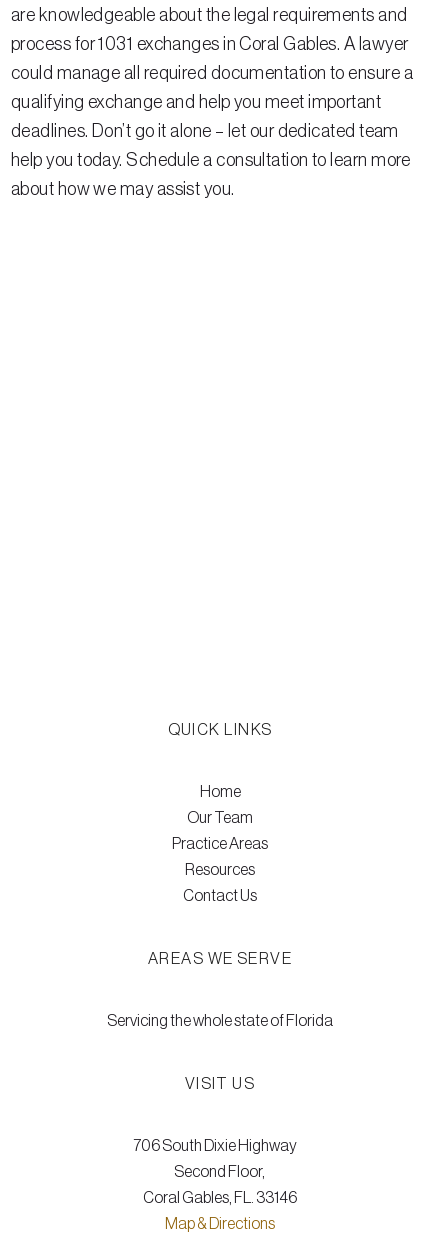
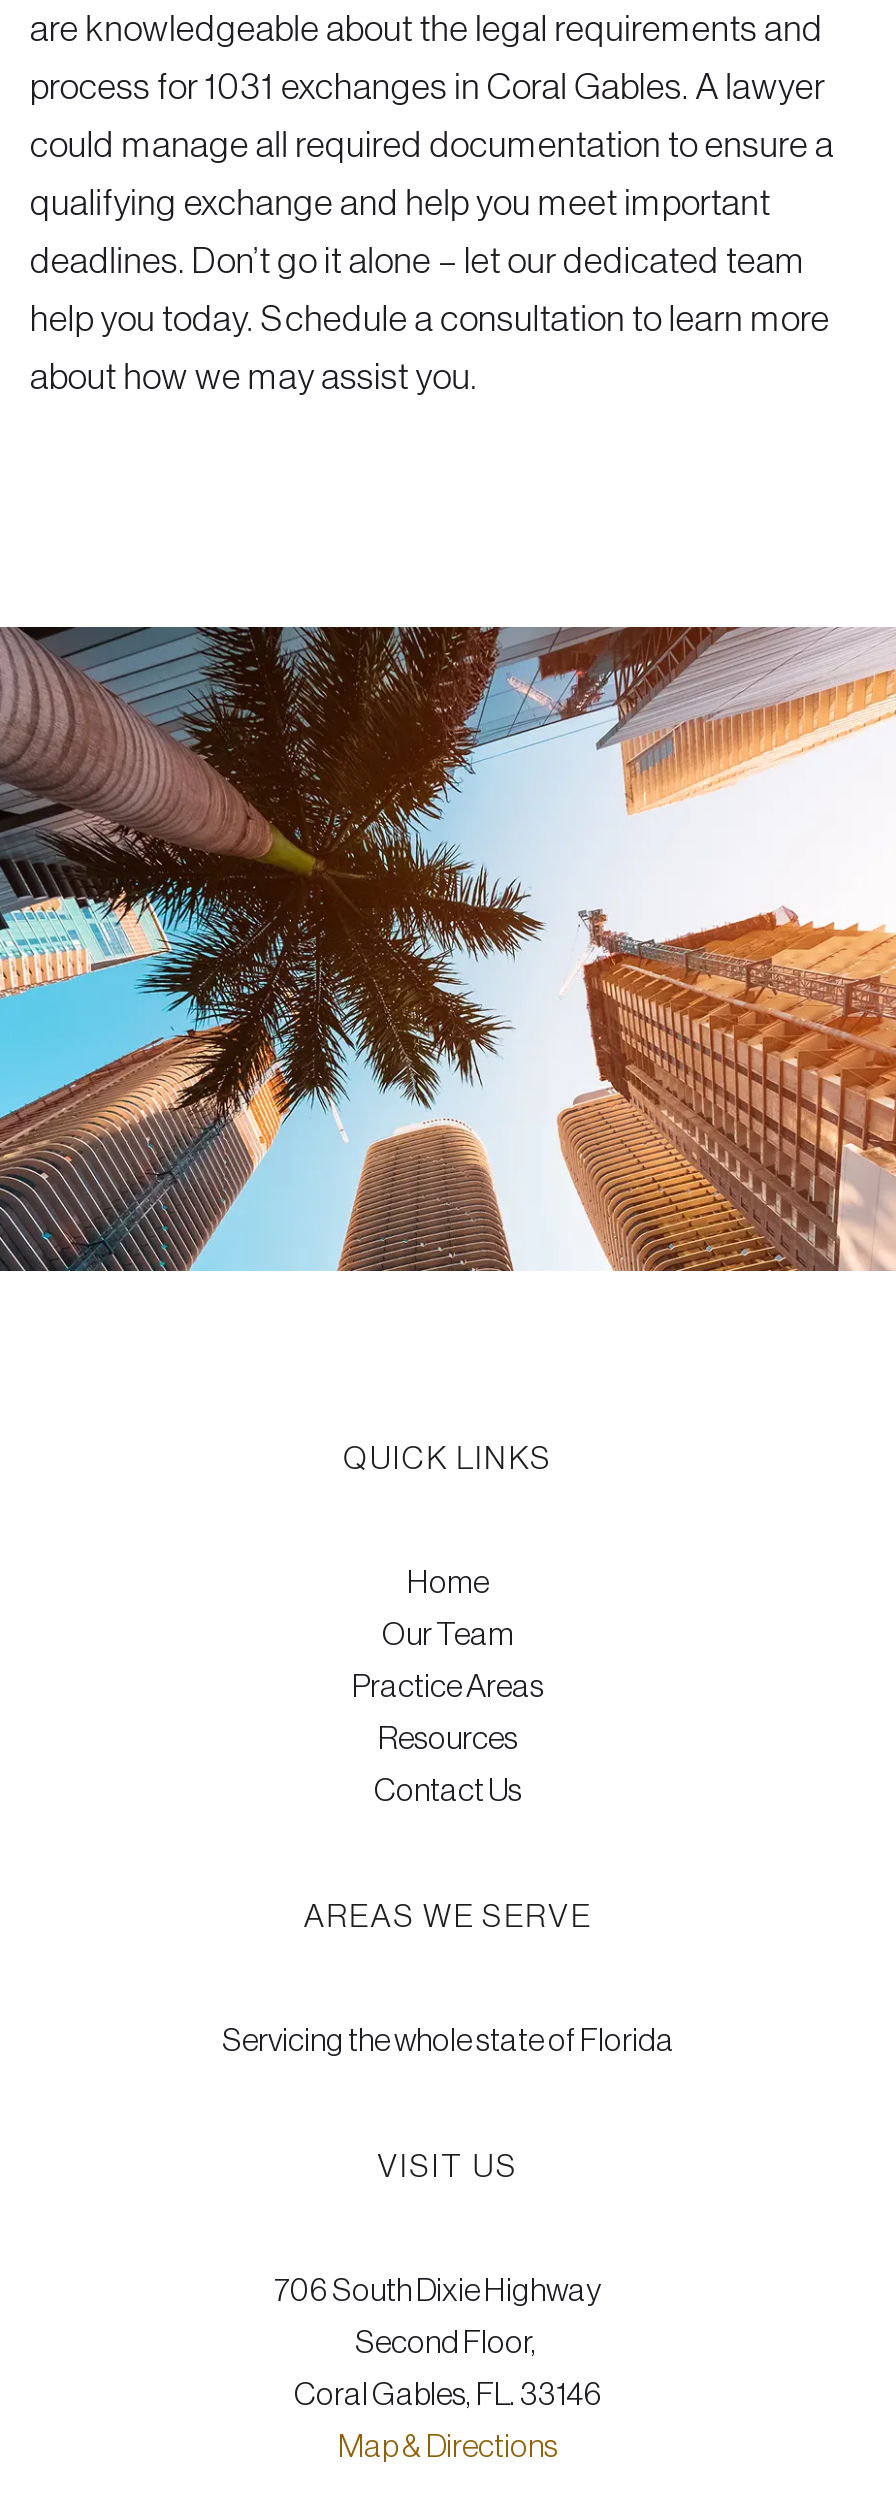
+ [image]
